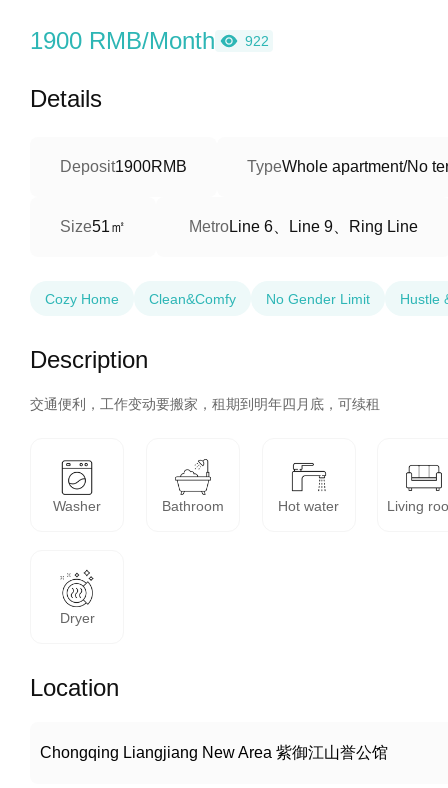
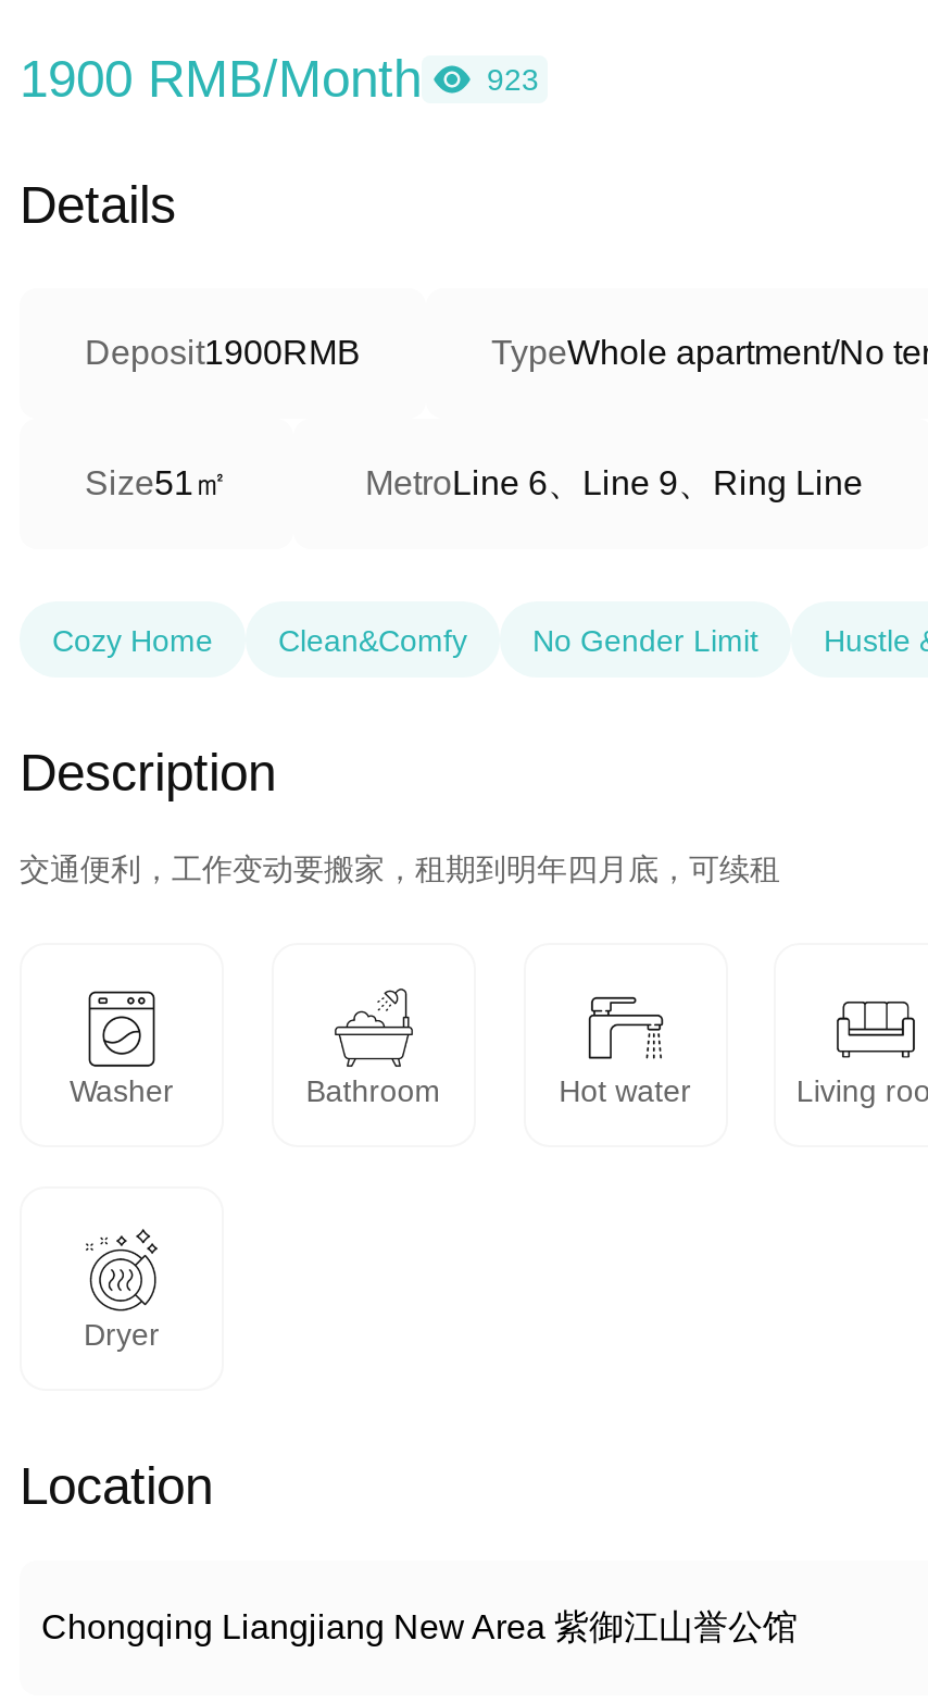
- 1900 RMB/Month 922
+ 1900 RMB/Month 923
